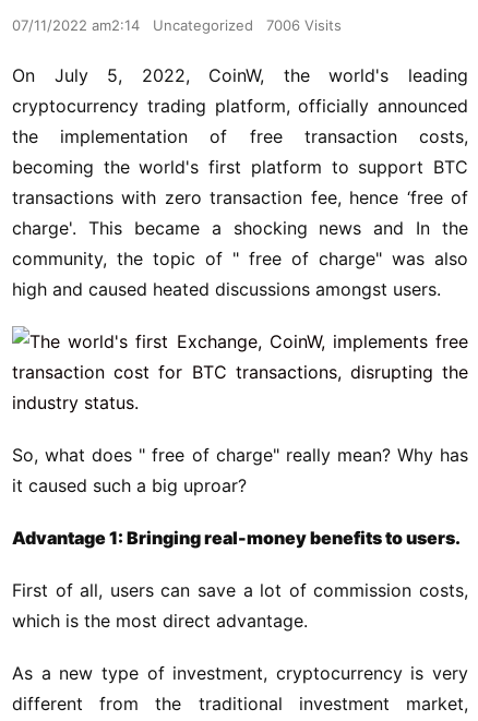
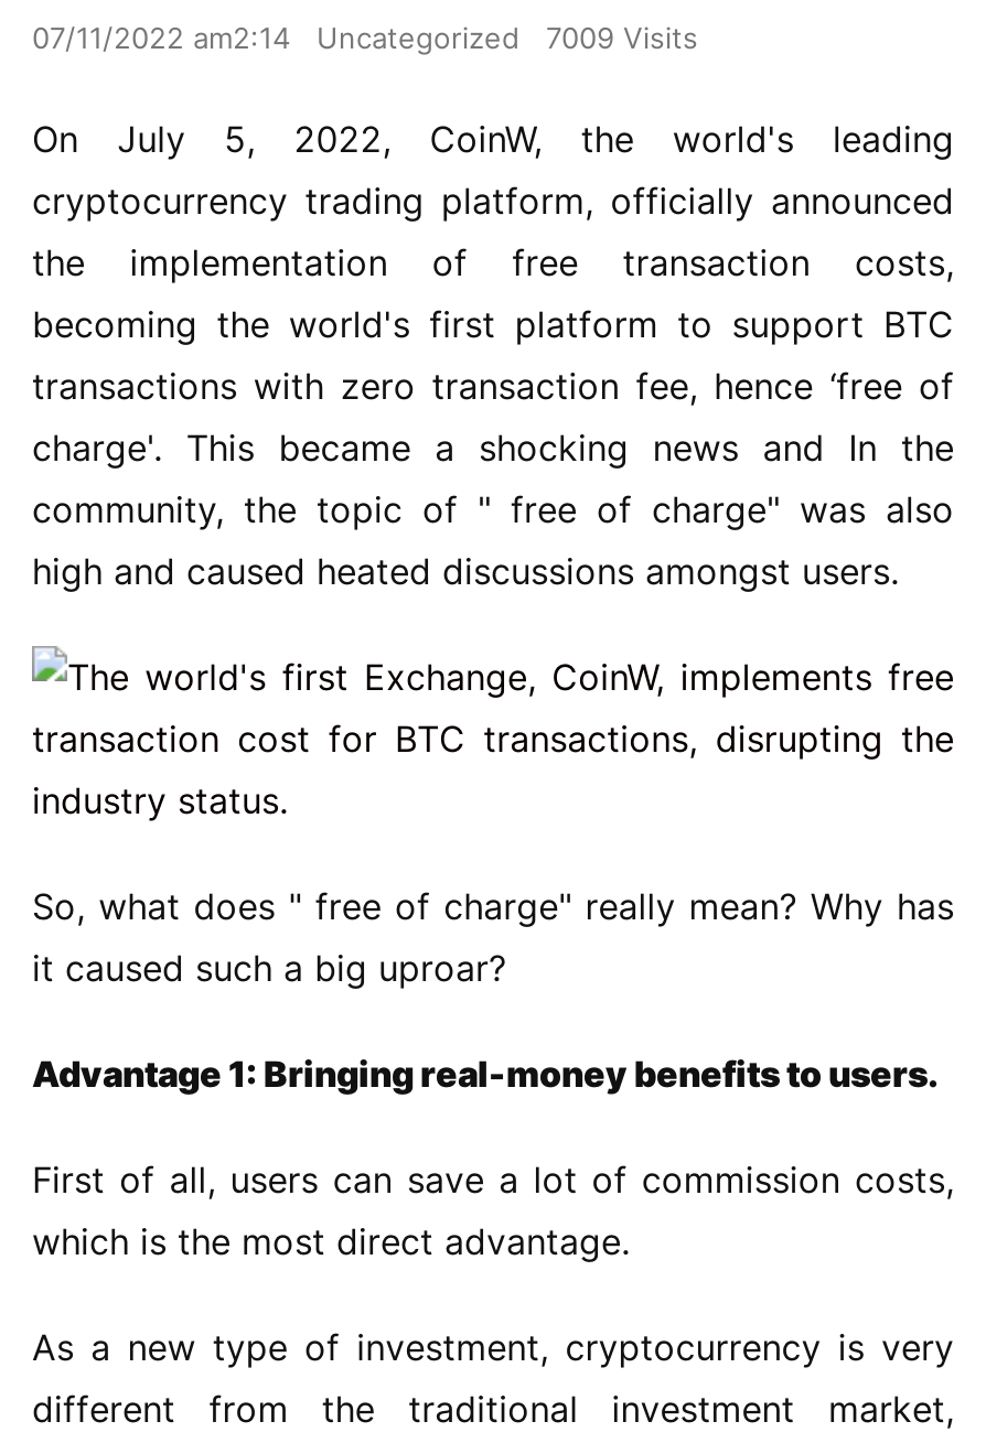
- 07/11/2022 am2:14 Uncategorized 7006 Visits
+ 07/11/2022 am2:14 Uncategorized 7009 Visits
